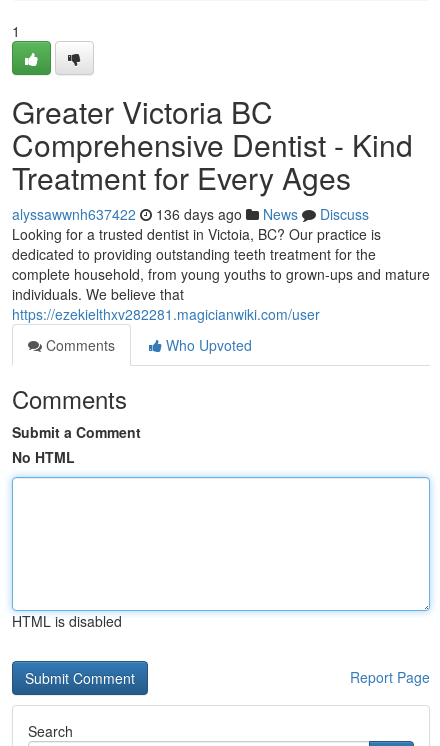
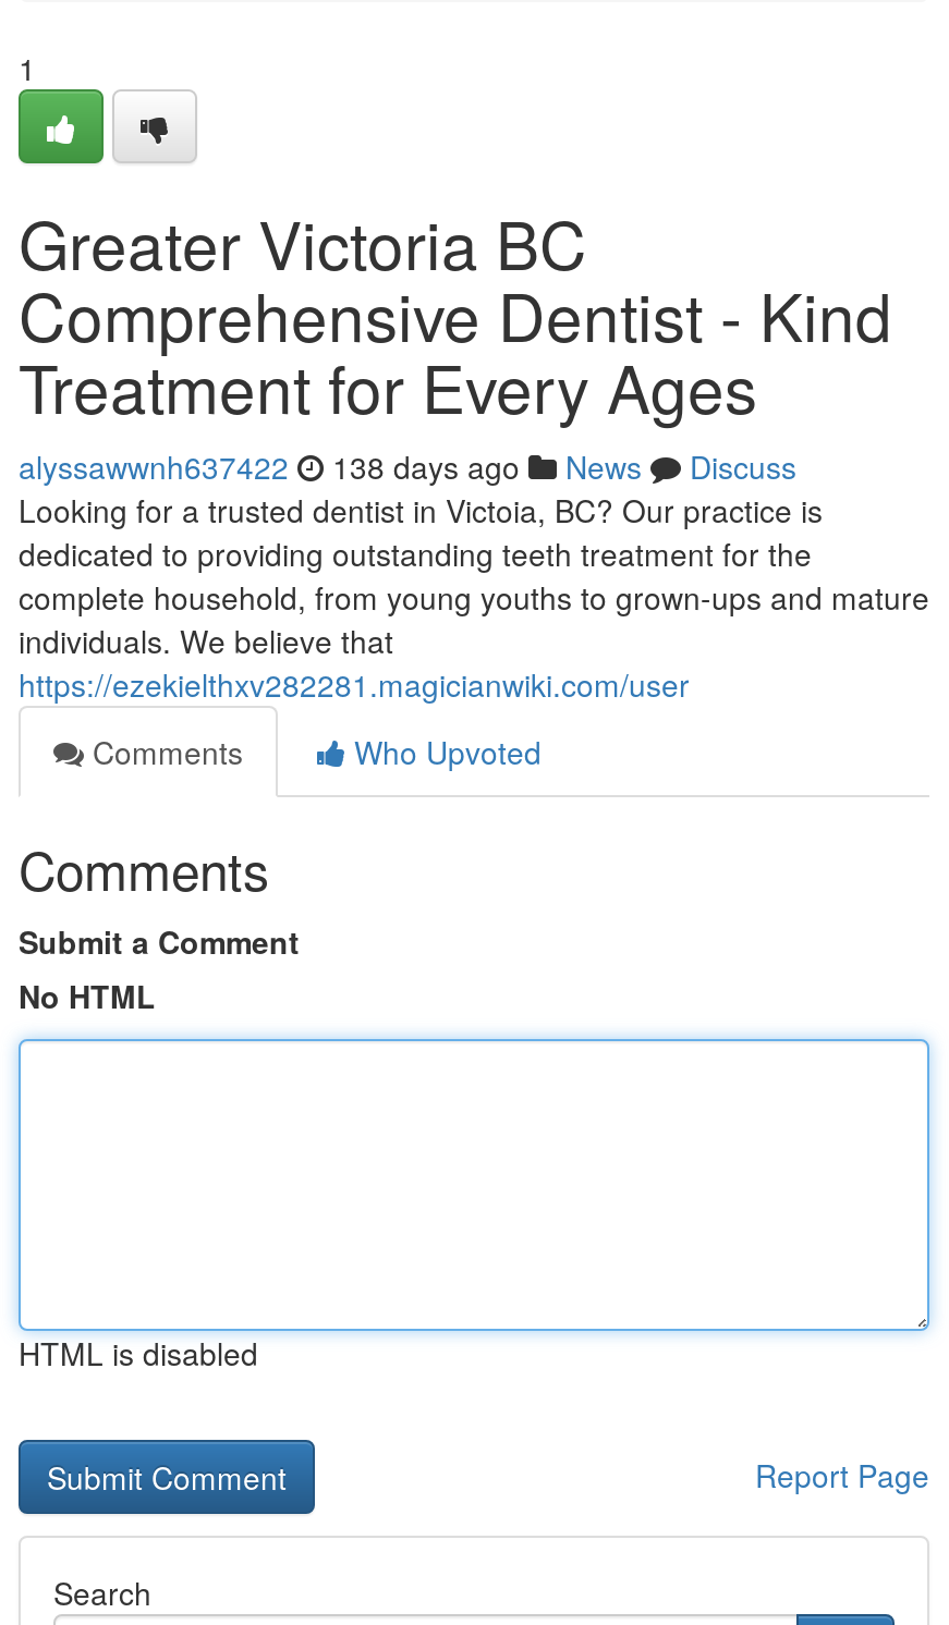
- alyssawwnh637422 136 days ago News Discuss
+ alyssawwnh637422 138 days ago News Discuss
